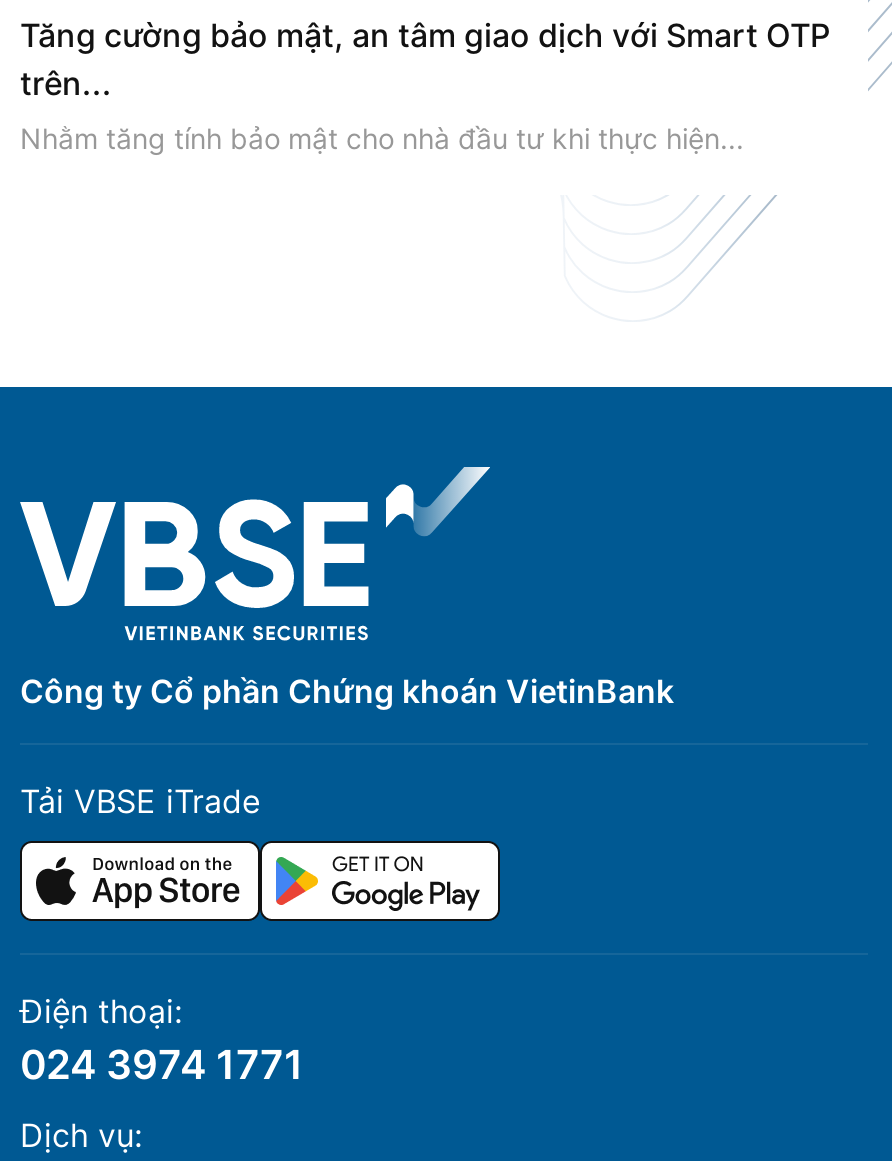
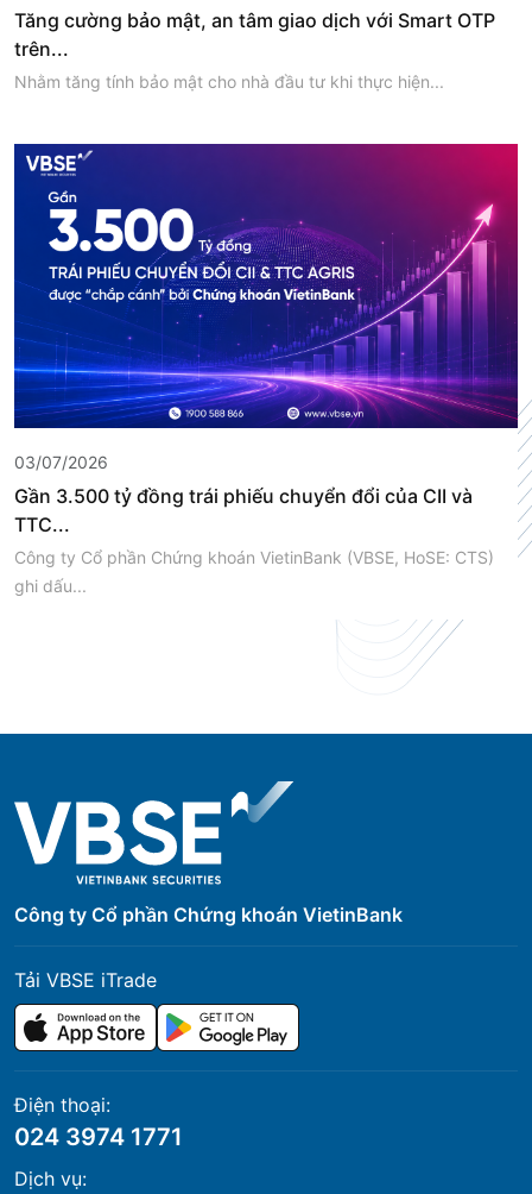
+ [image]
+ 03/07/2026
+ Gần 3.500 tỷ đồng trái phiếu chuyển đổi của CII và
+ TTC...
+ Công ty Cổ phần Chứng khoán VietinBank (VBSE, HoSE: CTS)
+ ghi dấu...
